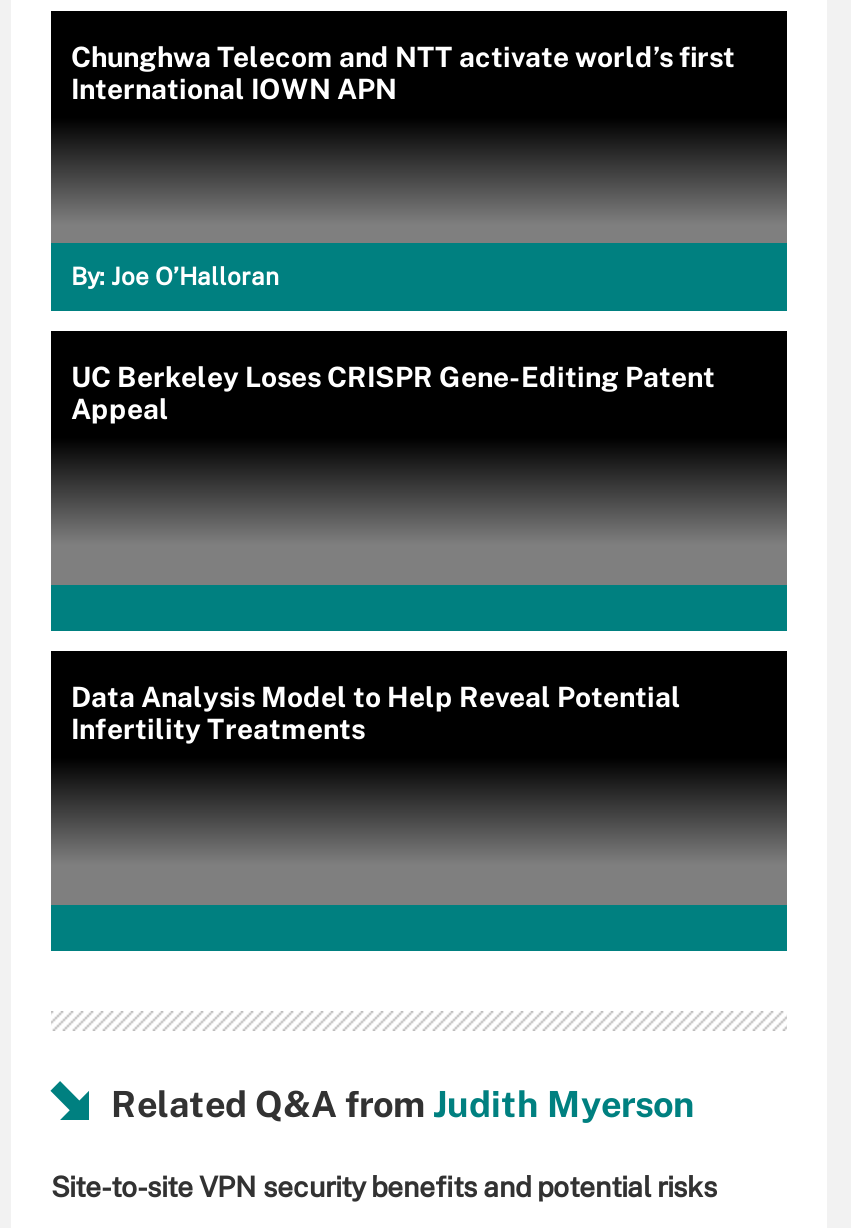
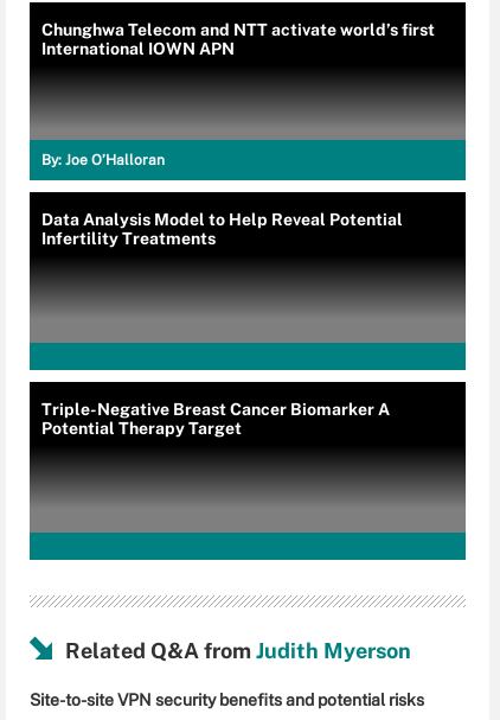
- UC Berkeley Loses CRISPR Gene-Editing Patent
- Appeal

moved up: Data Analysis Model to Help Reveal Potential | Infertility Treatments

+ Triple-Negative Breast Cancer Biomarker A
+ Potential Therapy Target
